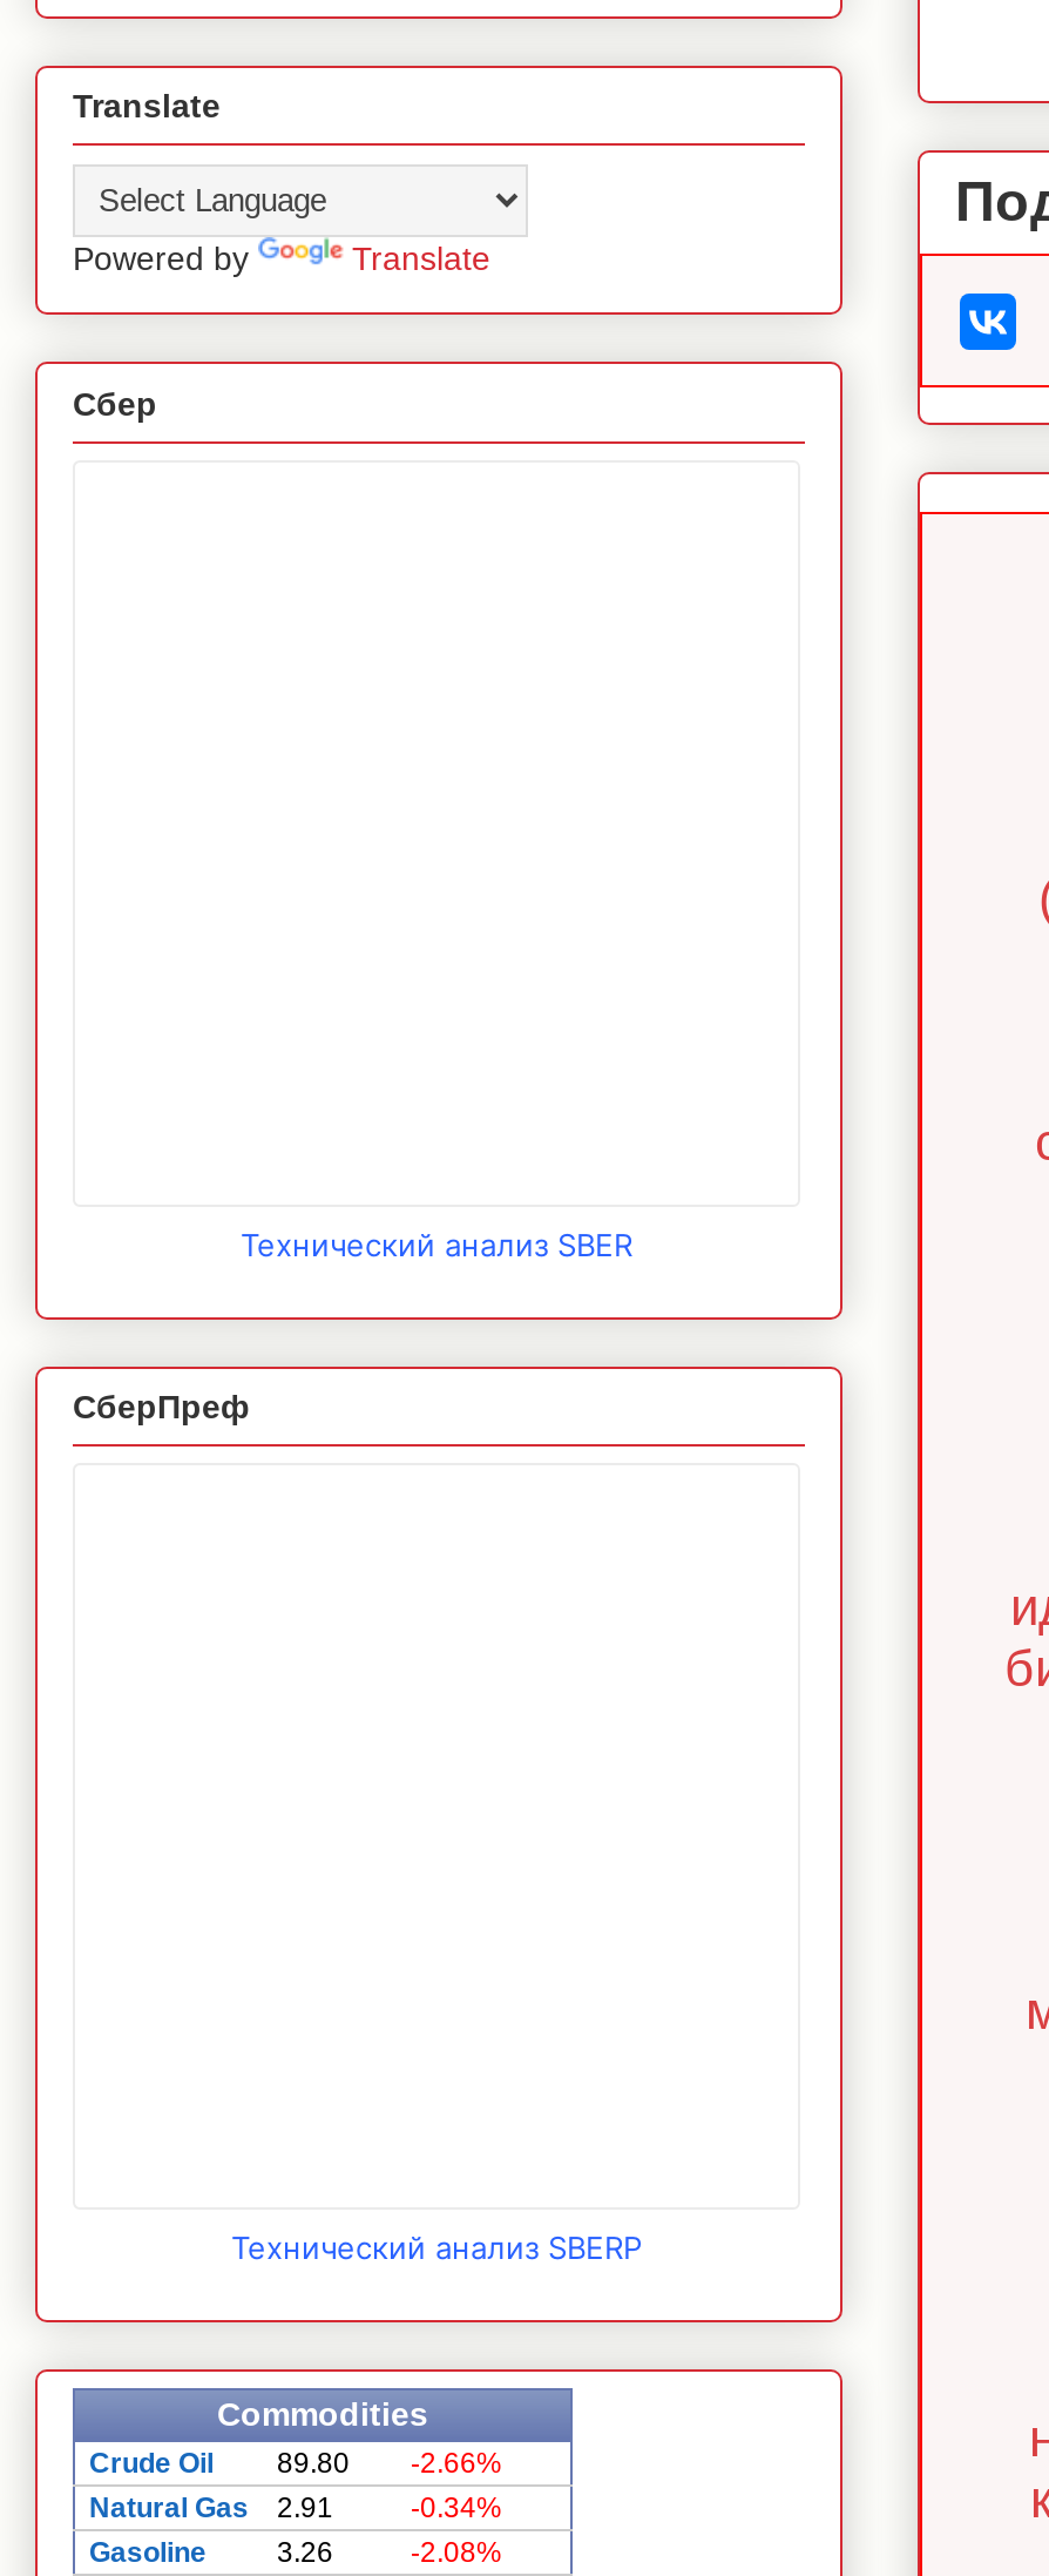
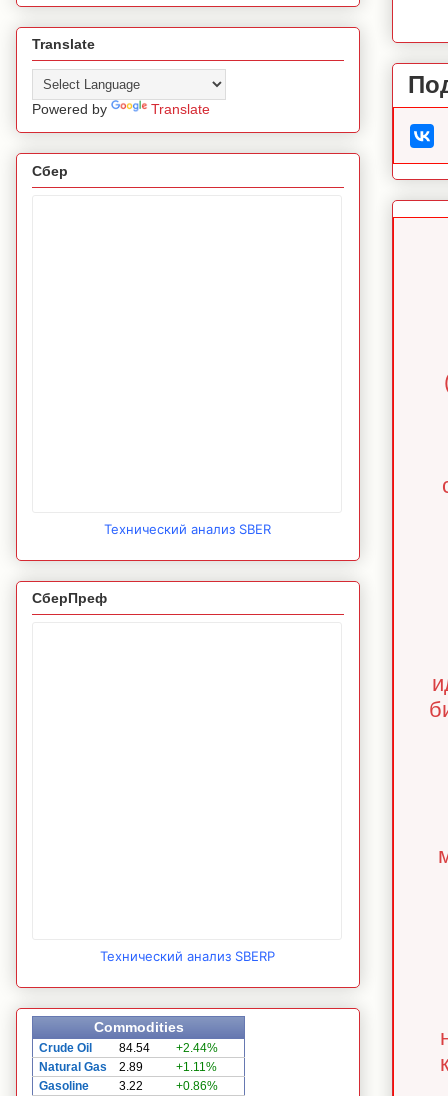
- 89.80
+ 84.54

- -2.66%
+ +2.44%

- Natural Gas 2.91
+ Natural Gas 2.89

- -0.34%
+ +1.11%

- 3.26
+ 3.22

- -2.08%
+ +0.86%
